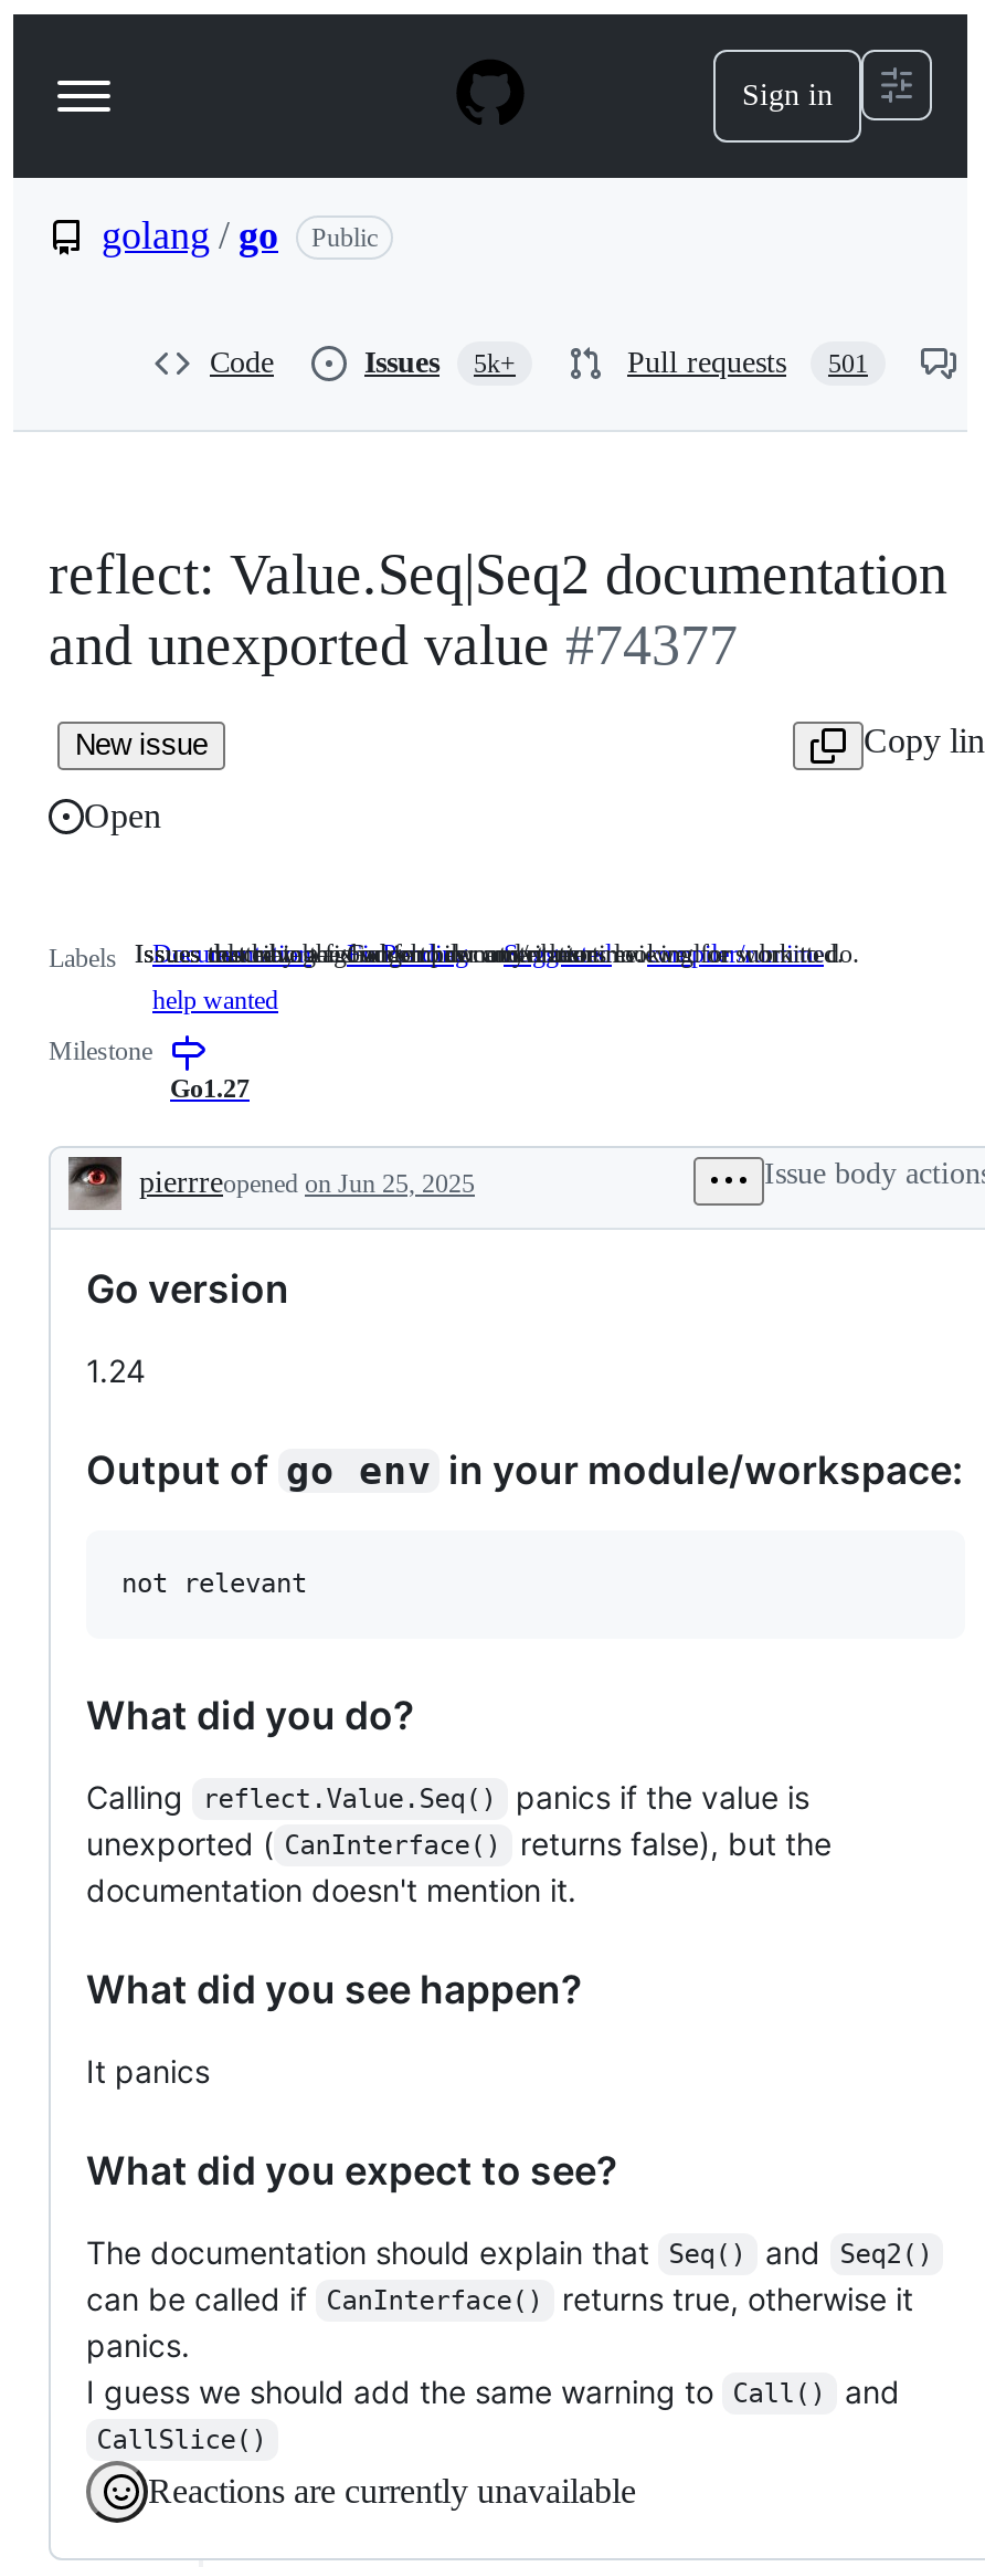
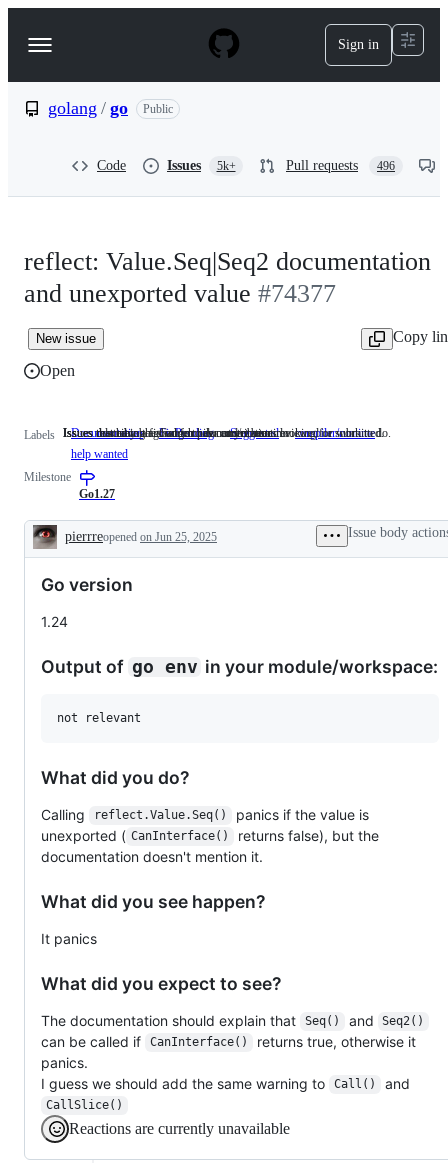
- Pull requests 501
+ Pull requests 496
